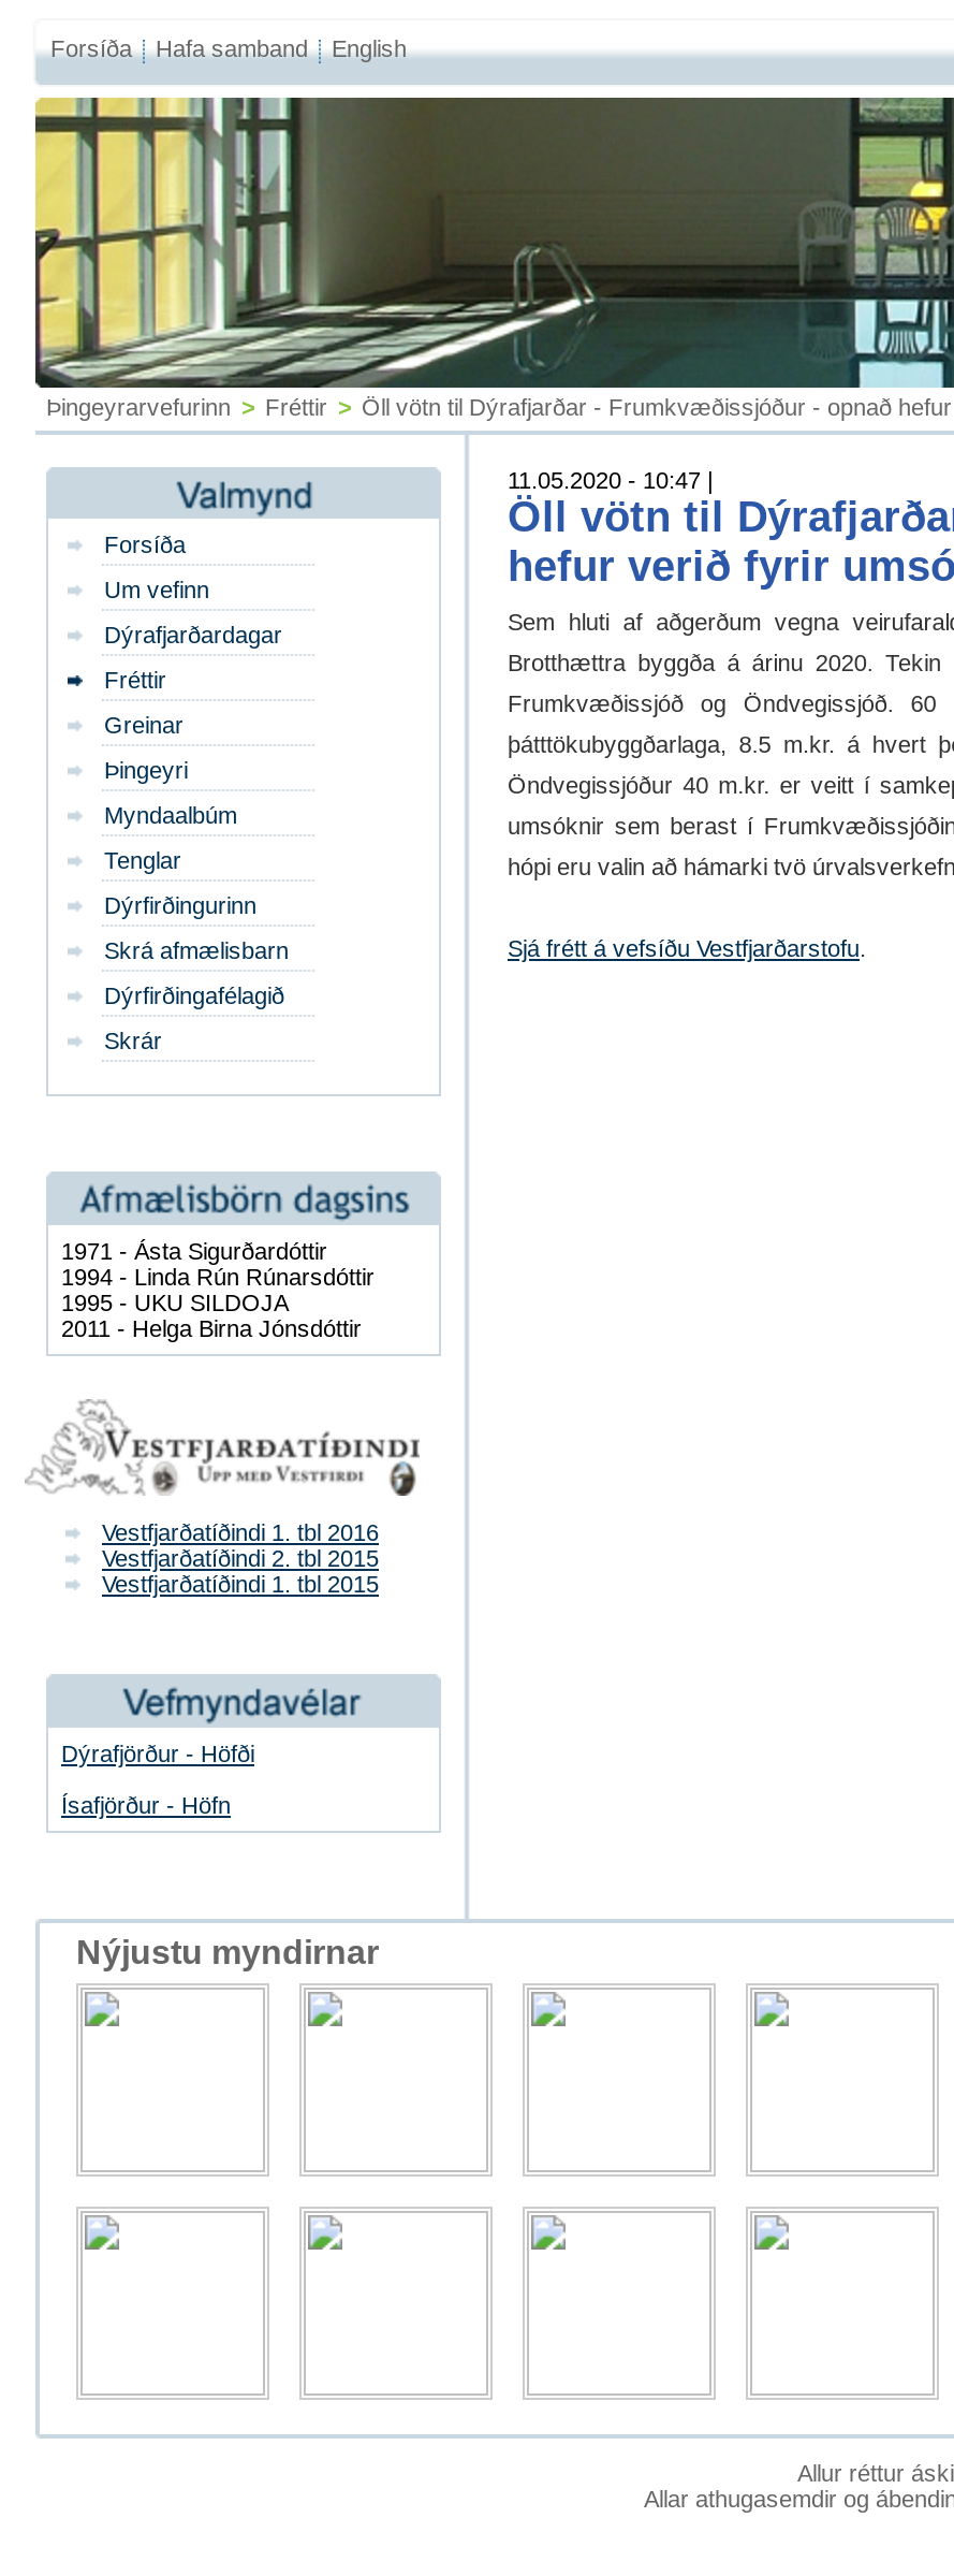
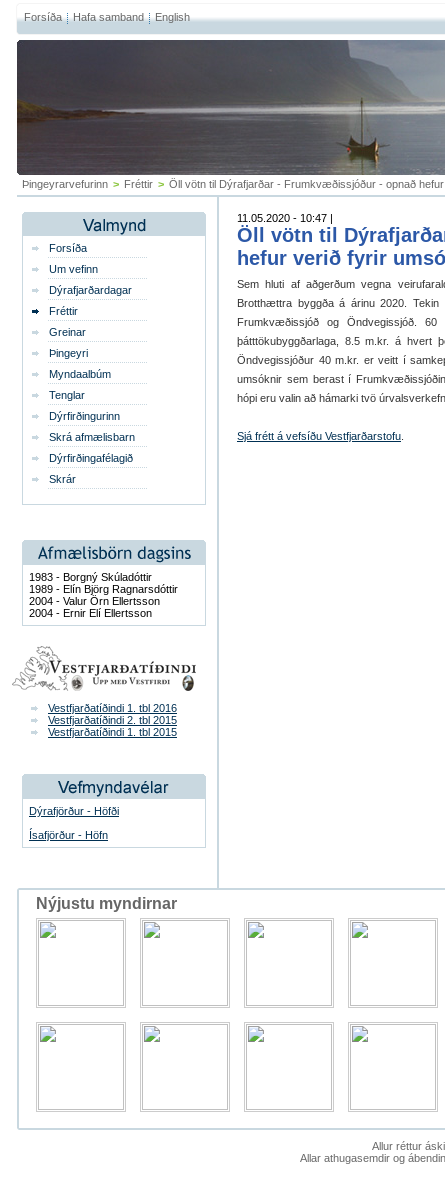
- [image]
+ [image]

- 1971 - Ásta Sigurðardóttir
- 1994 - Linda Rún Rúnarsdóttir
- 1995 - UKU SILDOJA
- 2011 - Helga Birna Jónsdóttir
+ 1983 - Borgný Skúladóttir
+ 1989 - Elín Björg Ragnarsdóttir
+ 2004 - Valur Örn Ellertsson
+ 2004 - Ernir Elí Ellertsson
